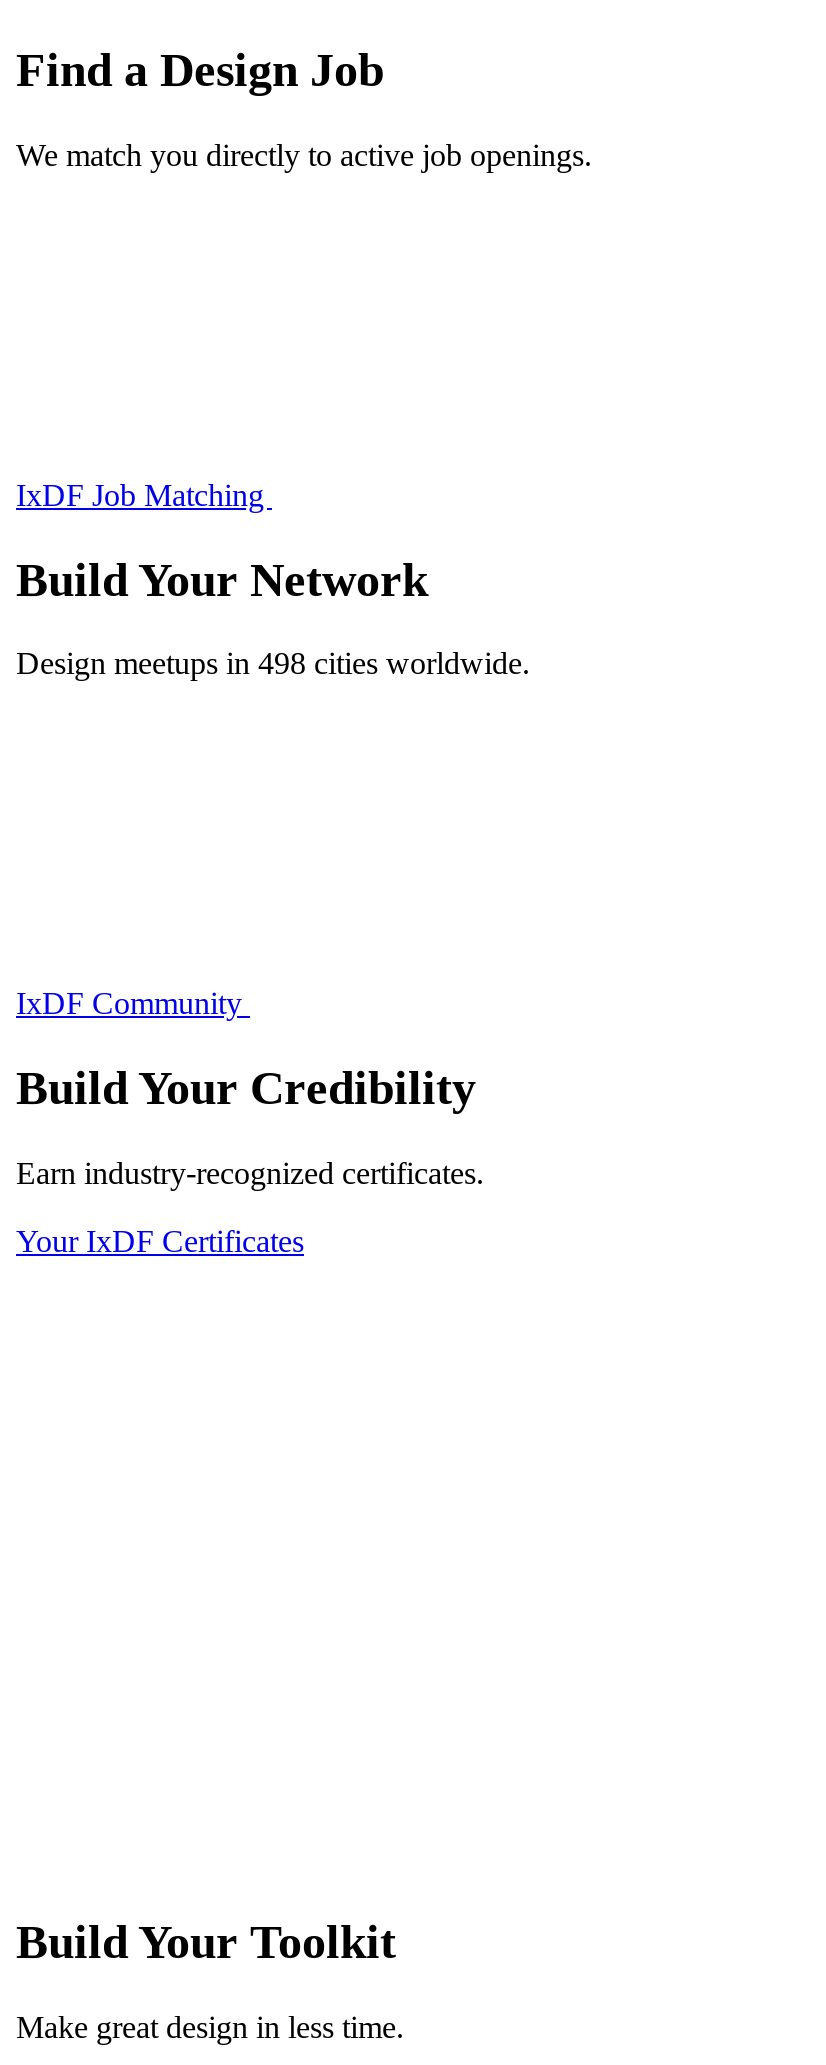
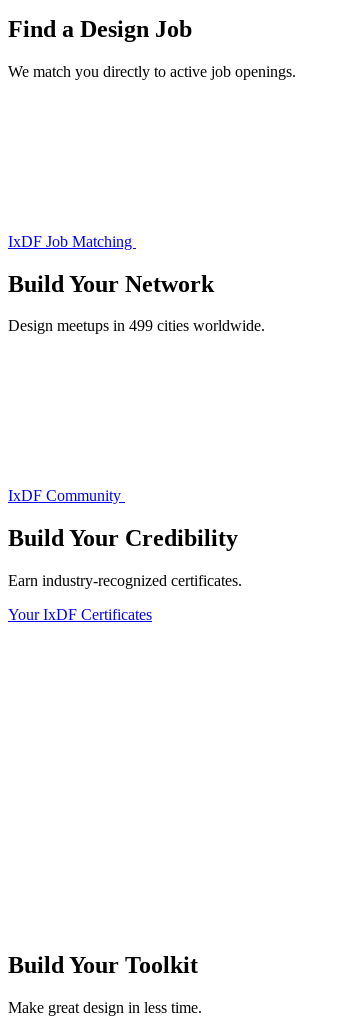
- Design meetups in 498 cities worldwide.
+ Design meetups in 499 cities worldwide.
